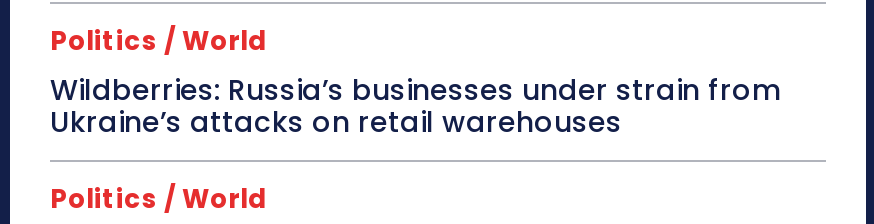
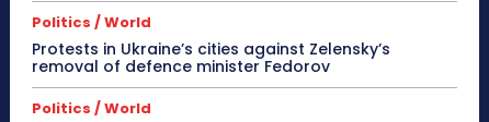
- Wildberries: Russia’s businesses under strain from
- Ukraine’s attacks on retail warehouses
+ Protests in Ukraine’s cities against Zelensky’s
+ removal of defence minister Fedorov
